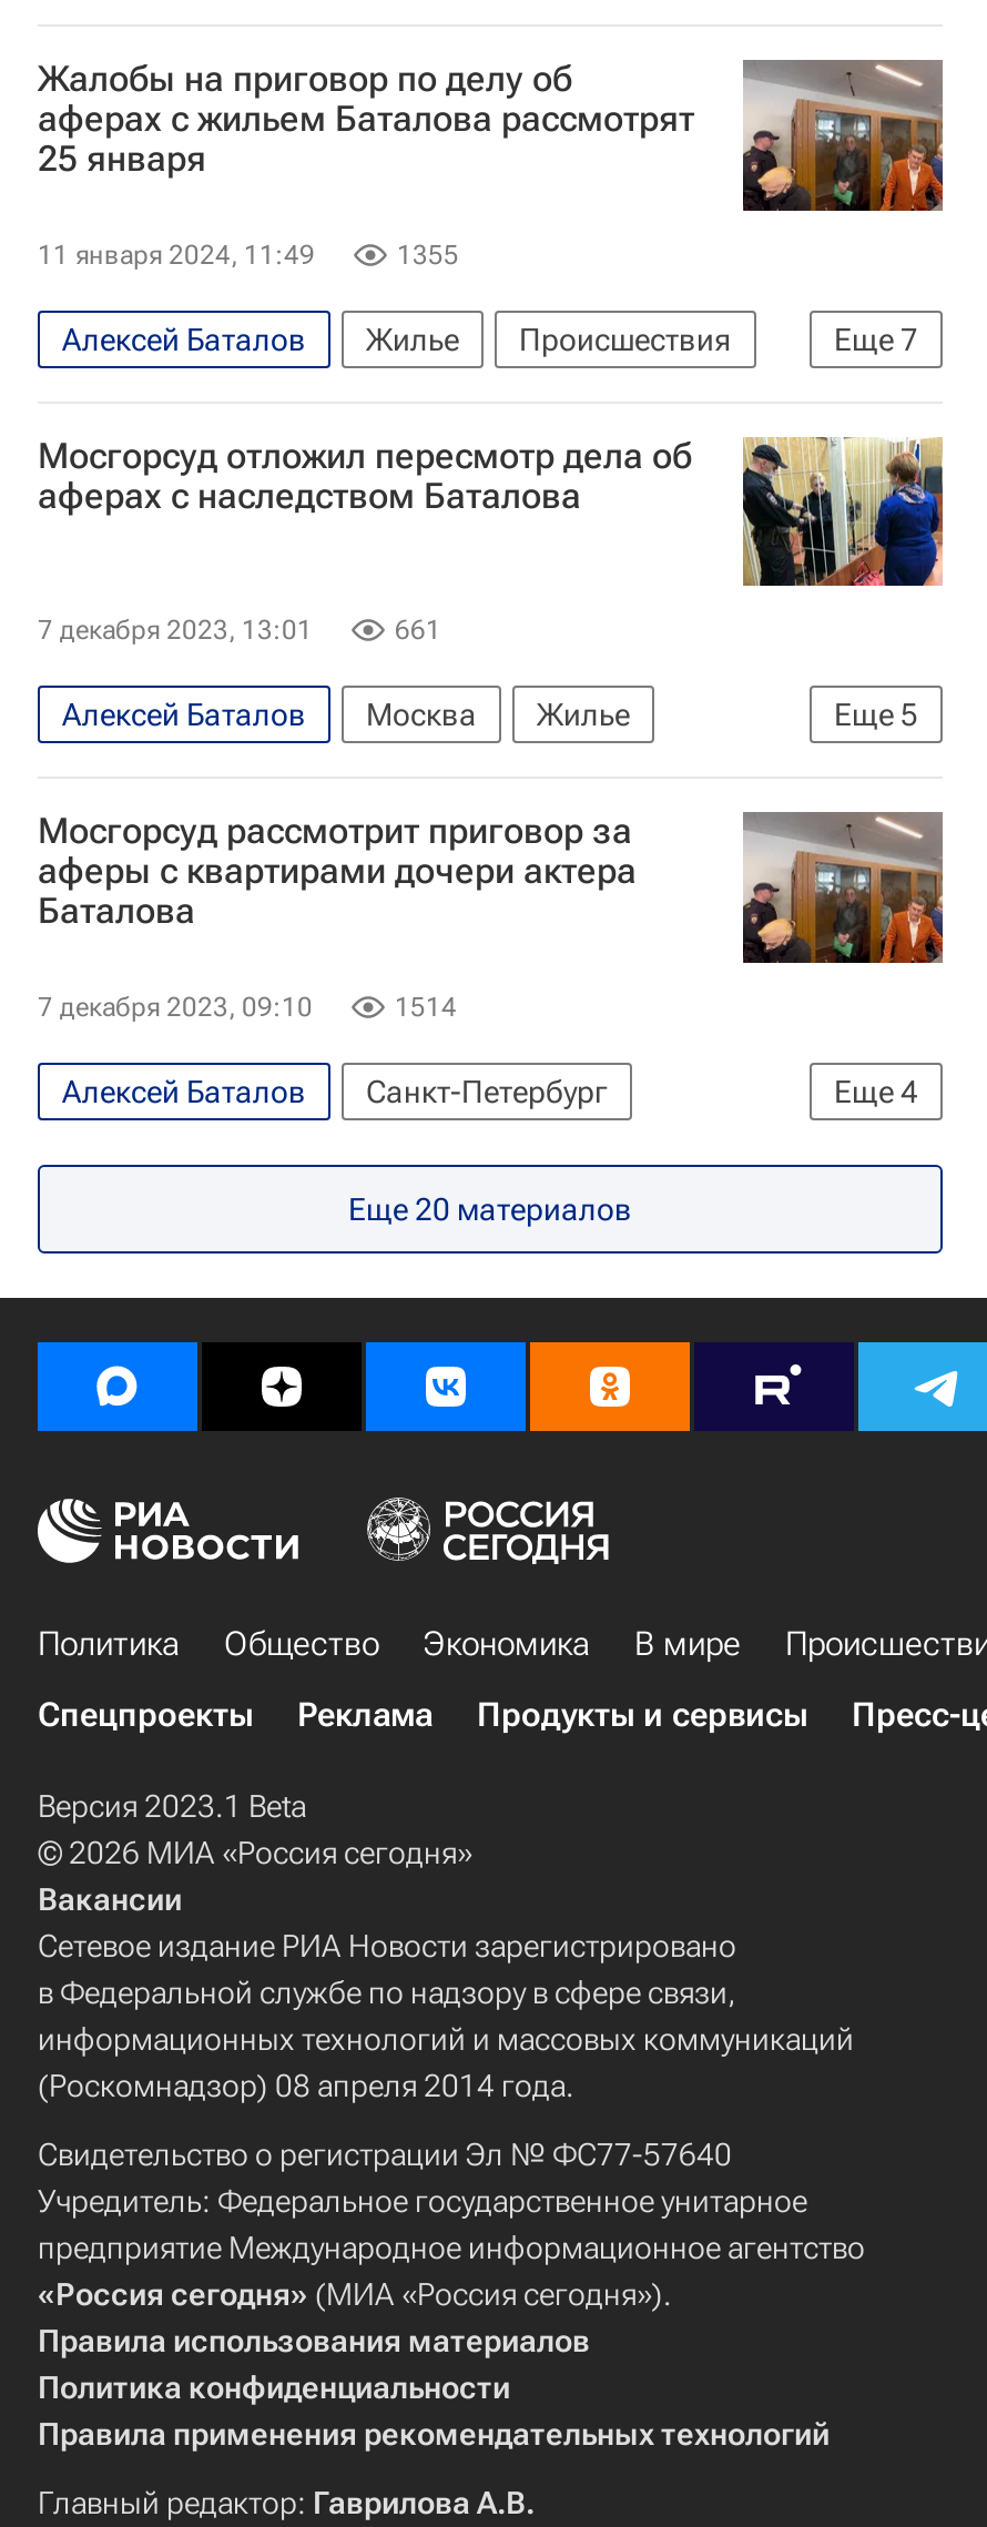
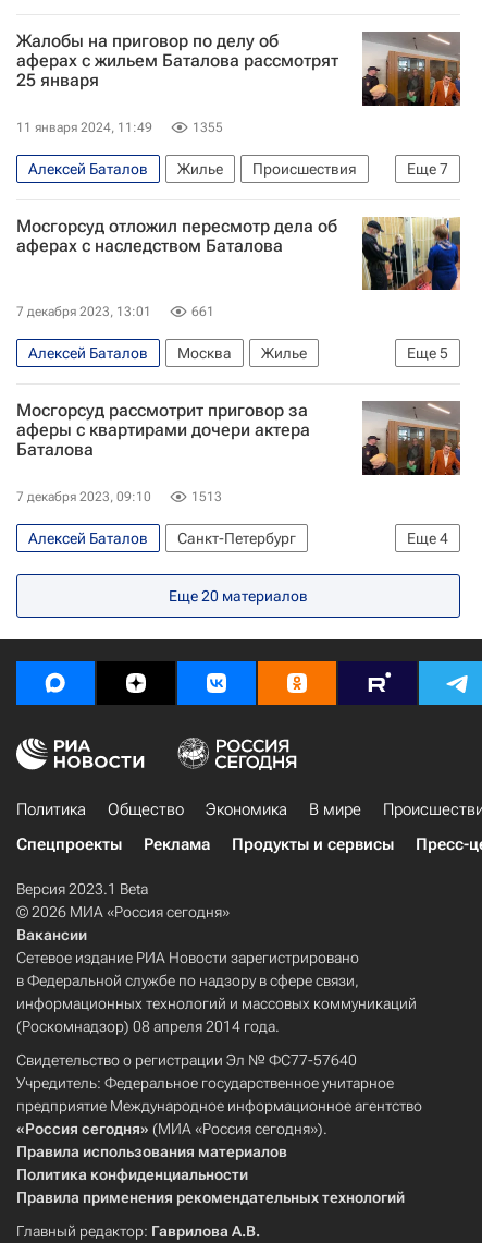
- 1514
+ 1513
